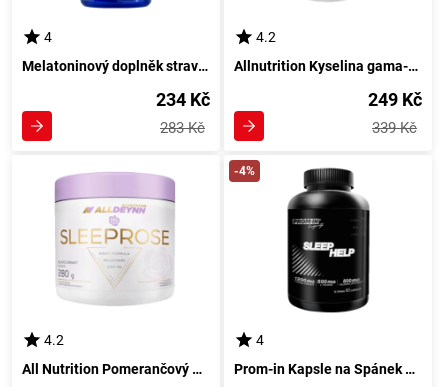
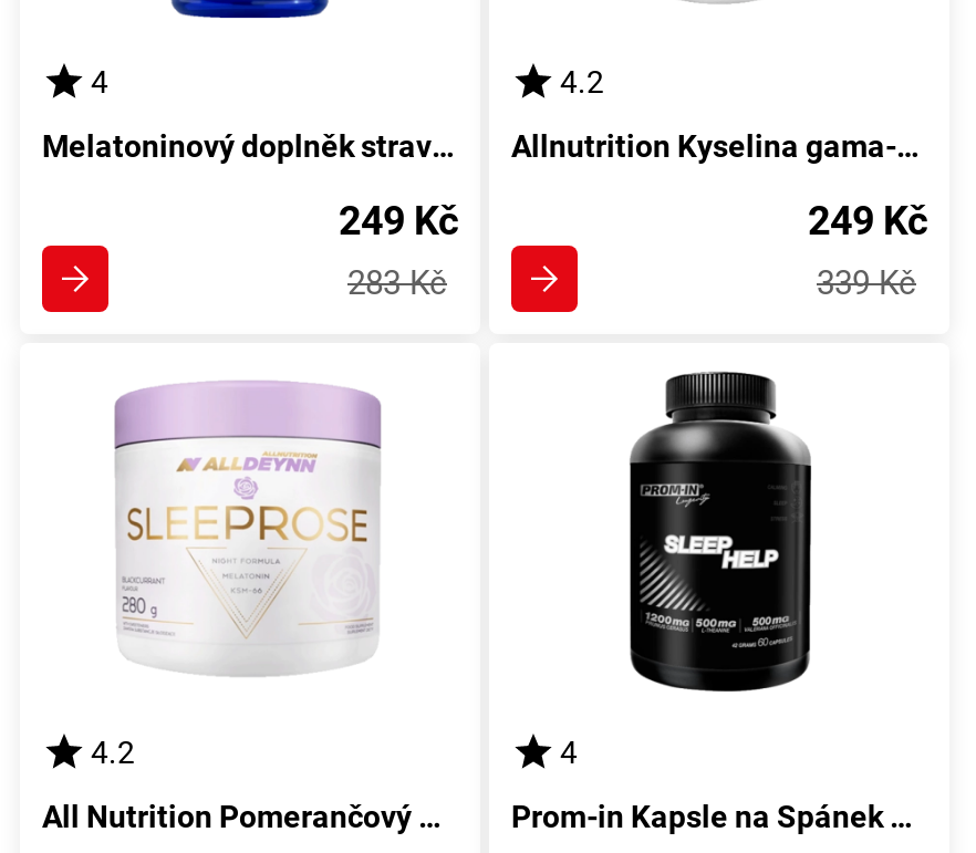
- 234 Kč
+ 249 Kč

- -4%
